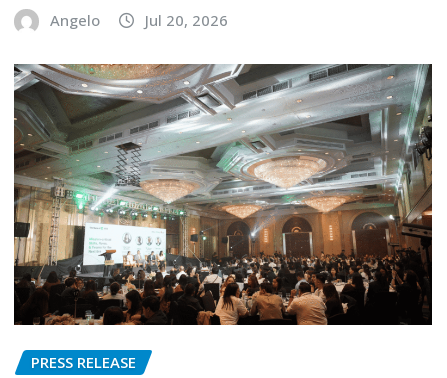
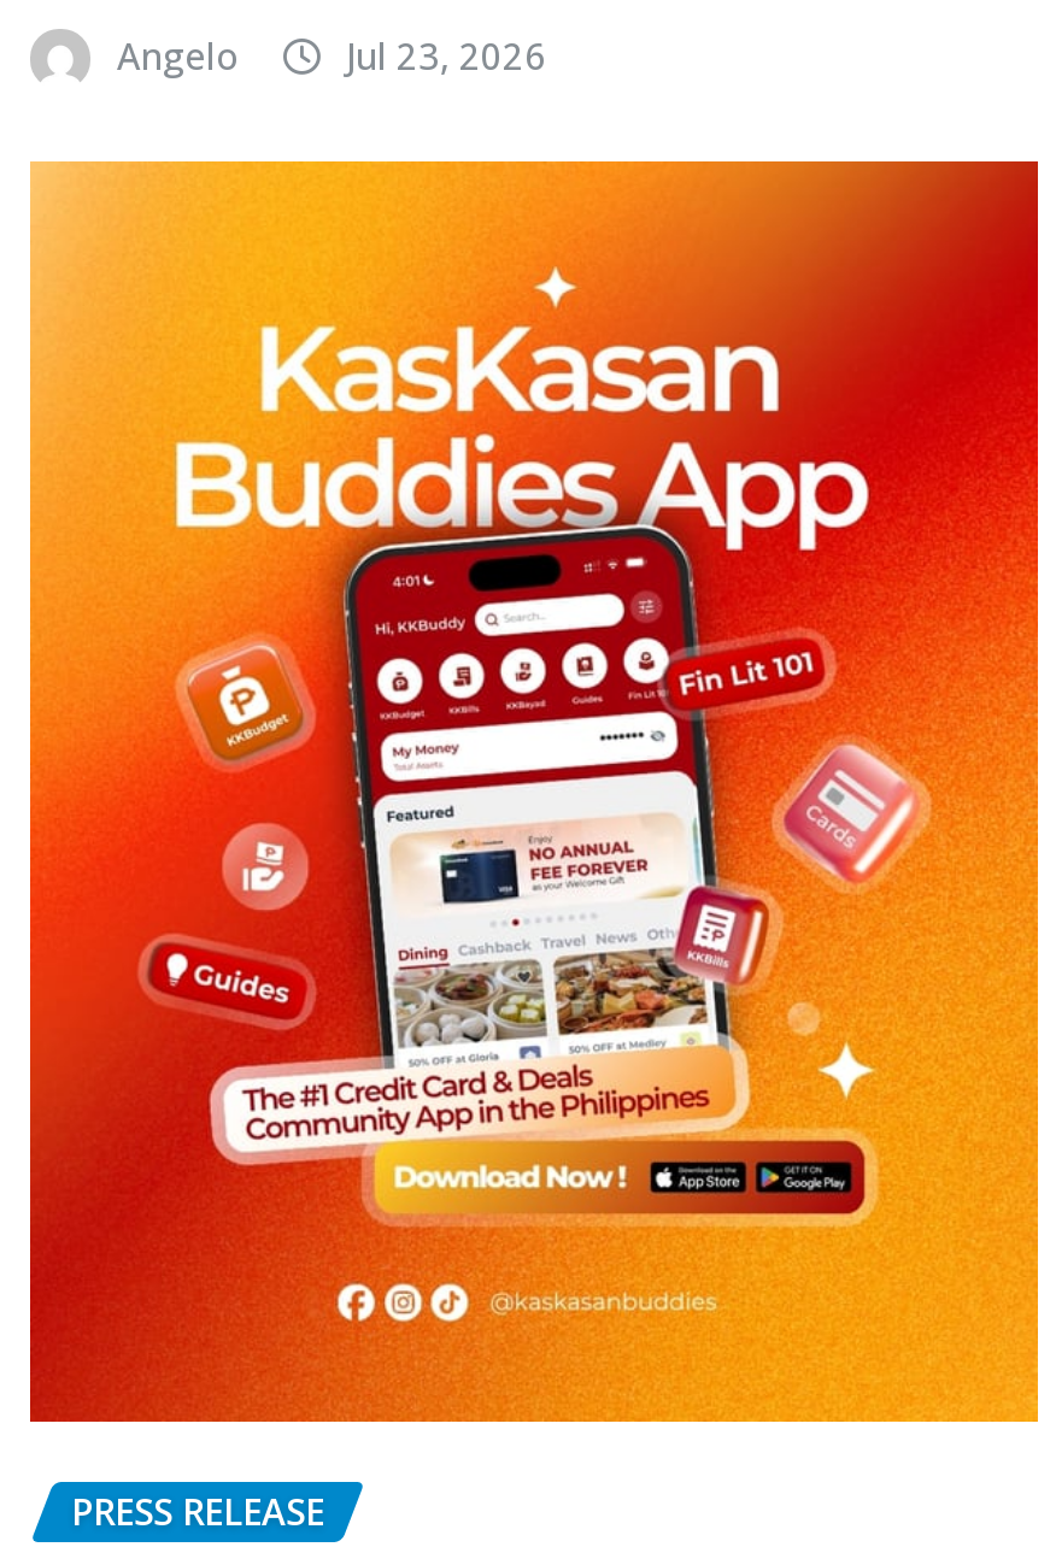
- Jul 20, 2026
+ Jul 23, 2026

- [image]
+ [image]
